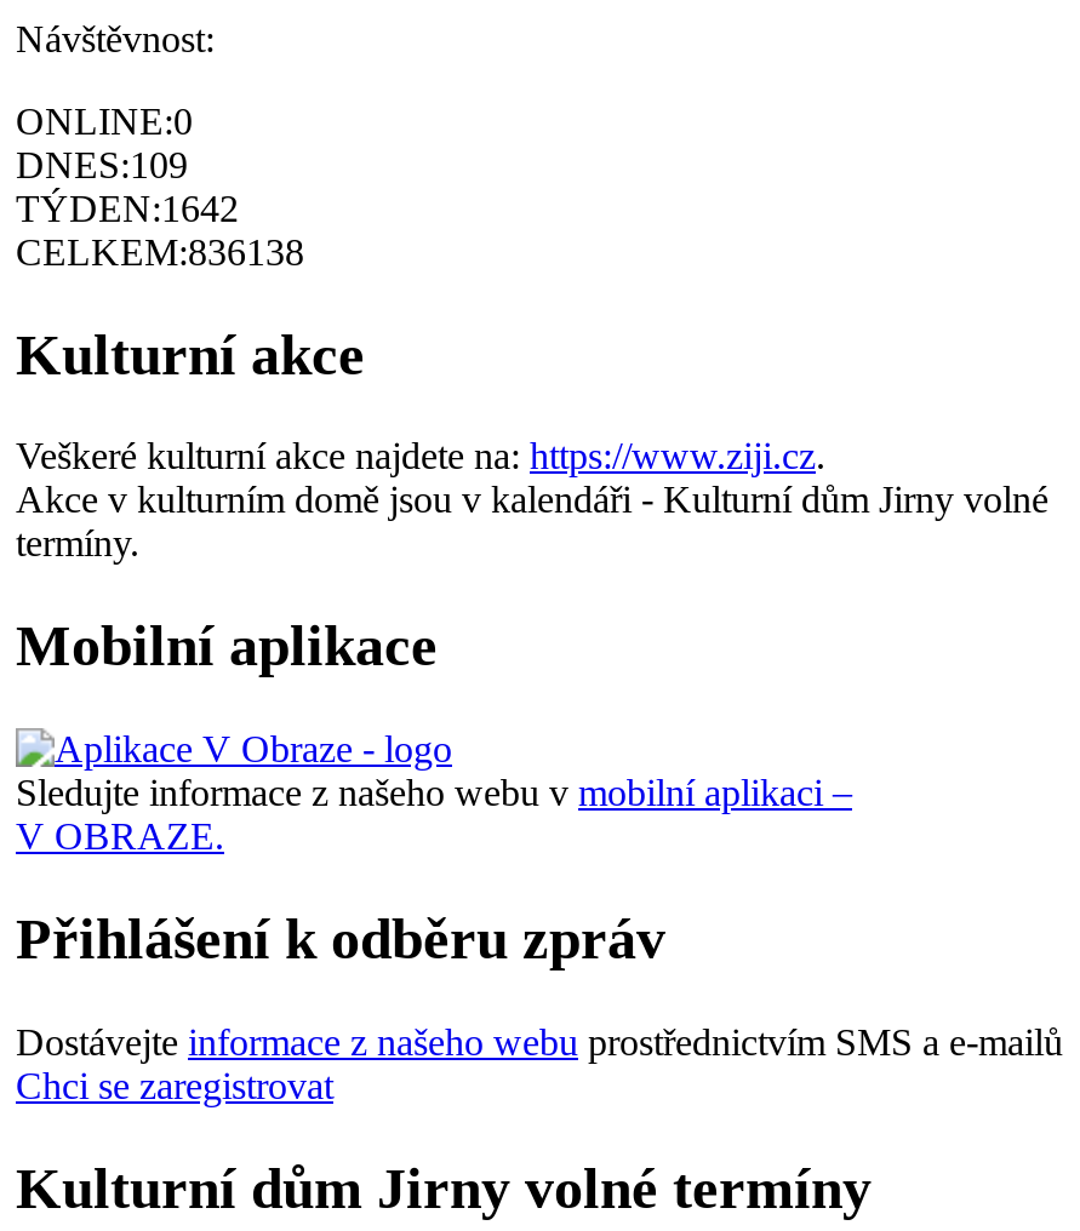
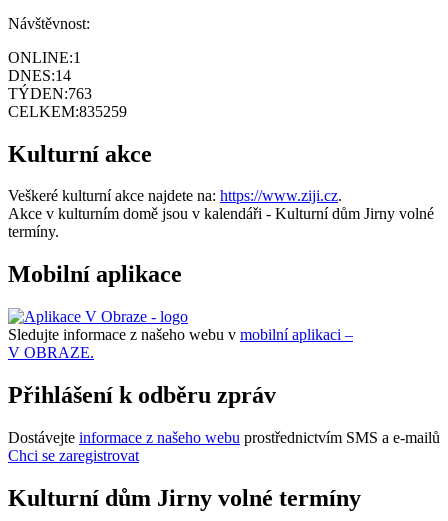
- ONLINE:0
+ ONLINE:1

- DNES:109
+ DNES:14

- TÝDEN:1642
+ TÝDEN:763

- CELKEM:836138
+ CELKEM:835259
